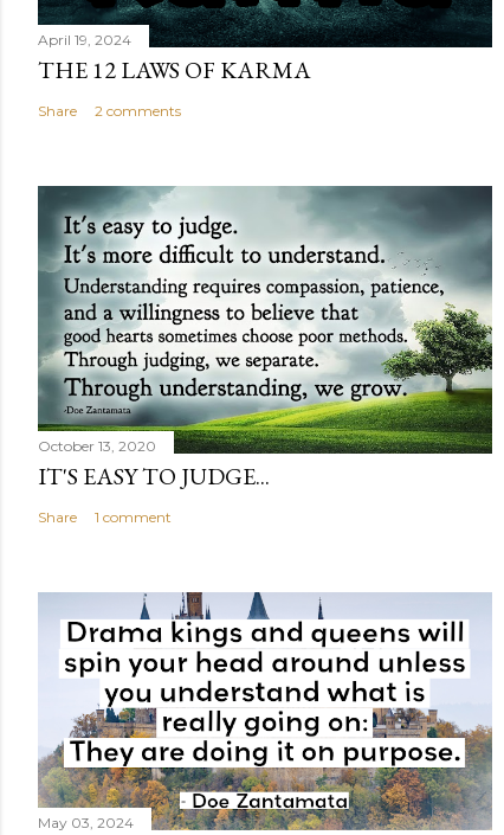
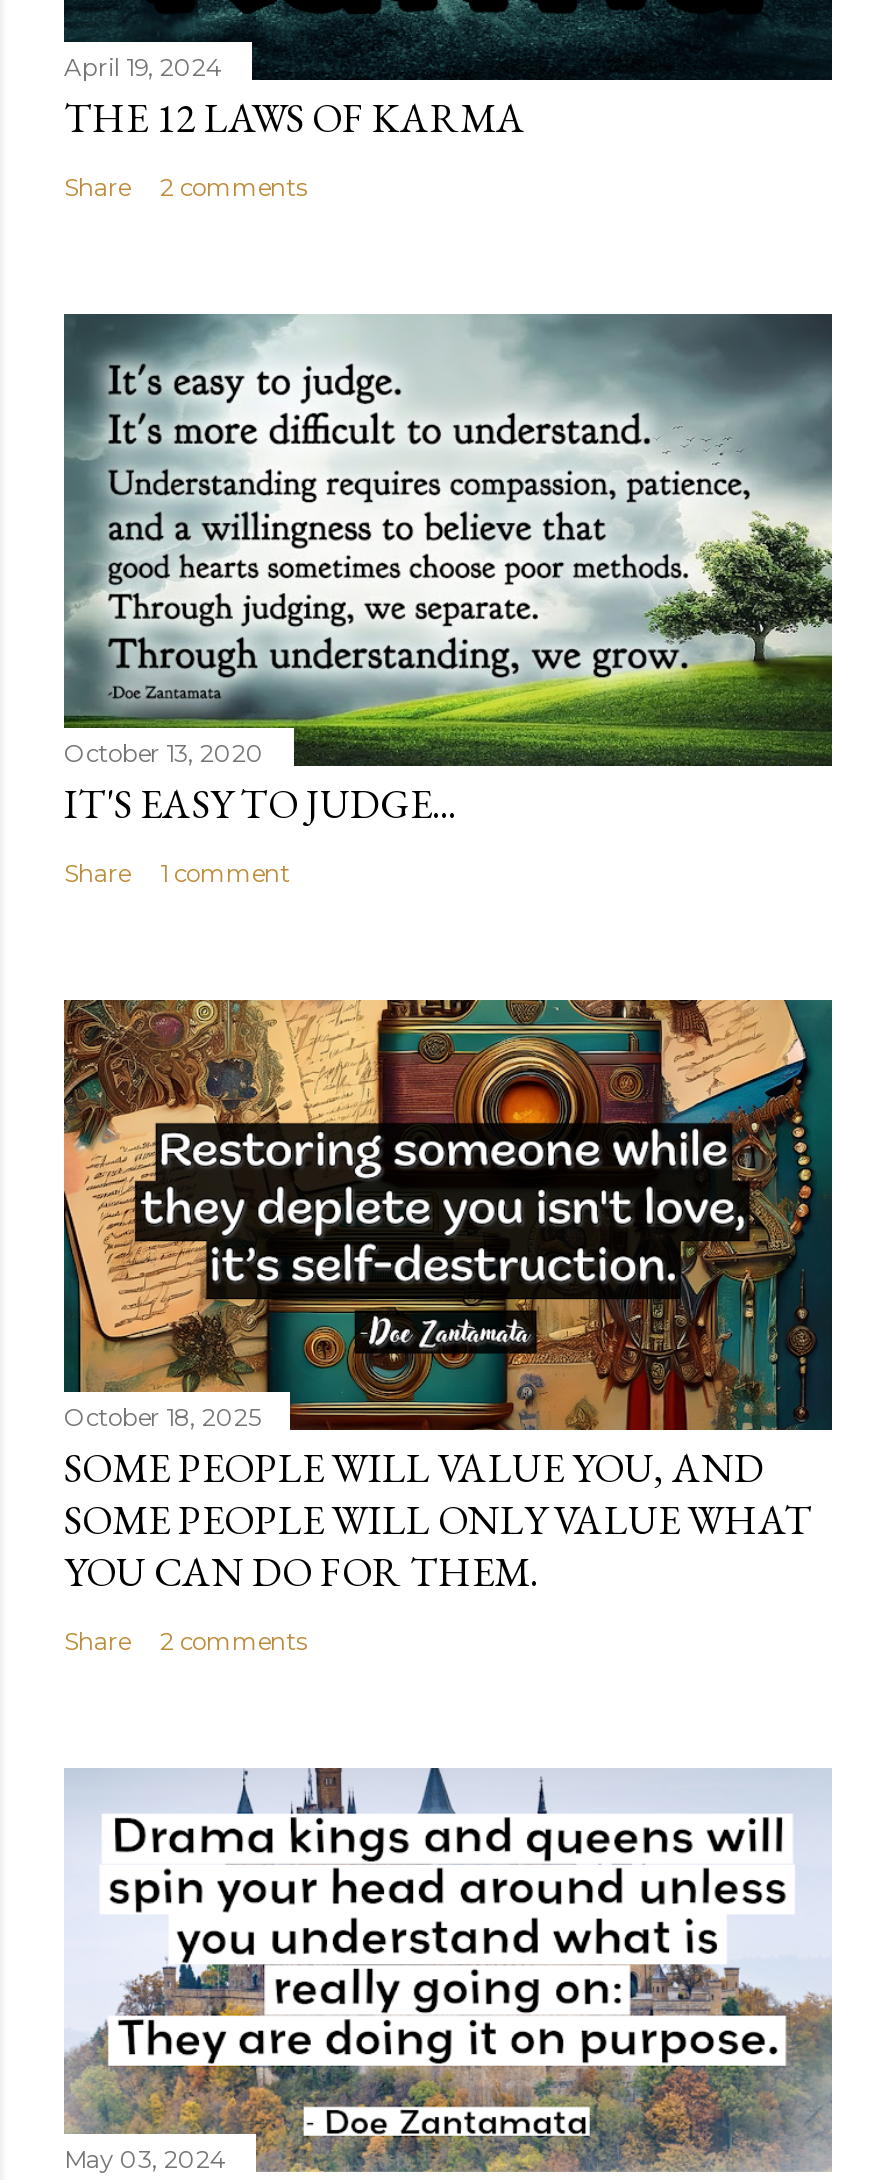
+ [image]
+ October 18, 2025
+ SOME PEOPLE WILL VALUE YOU, AND
+ SOME PEOPLE WILL ONLY VALUE WHAT
+ YOU CAN DO FOR THEM.
+ Share
+ 2 comments
